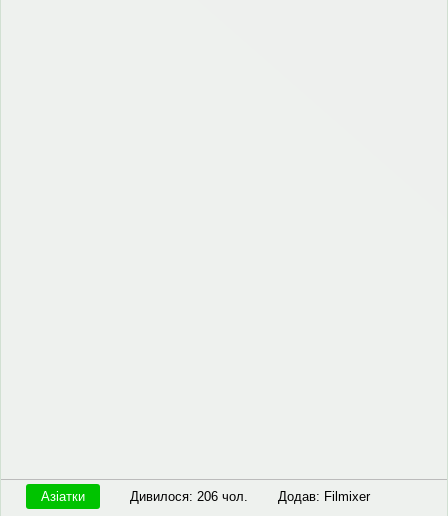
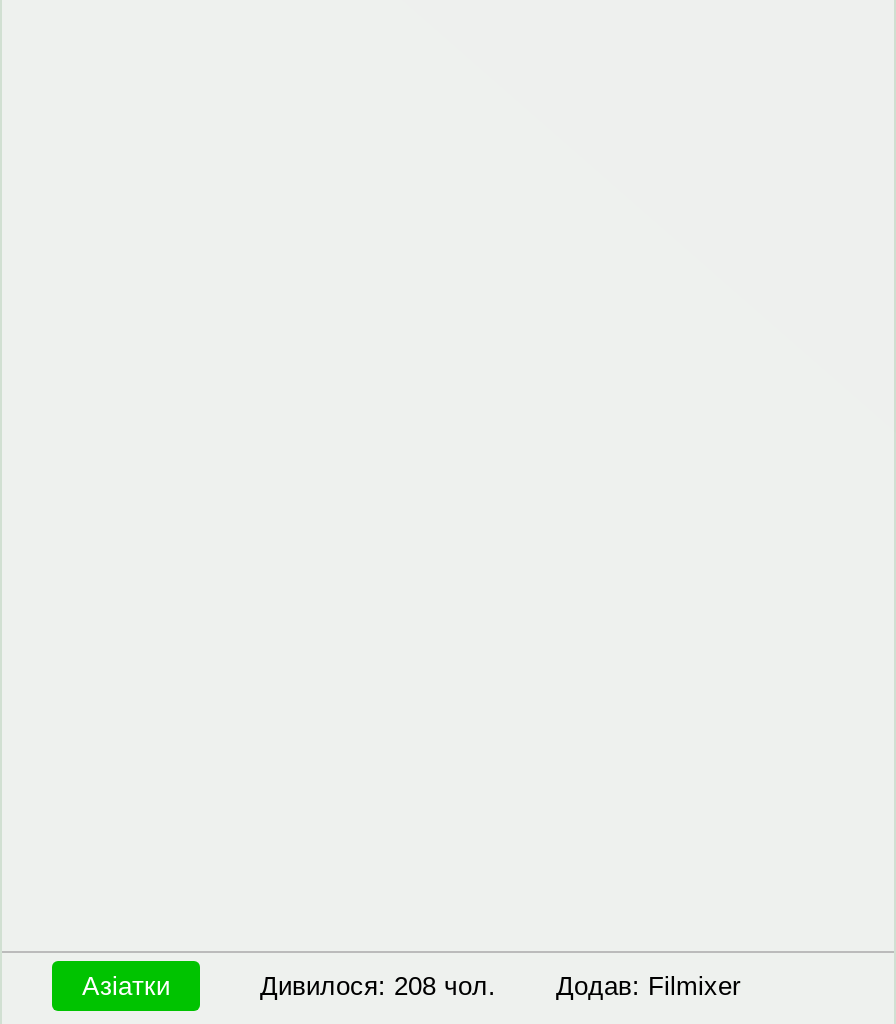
- Дивилося: 206 чол. Додав: Filmixer
+ Дивилося: 208 чол. Додав: Filmixer
